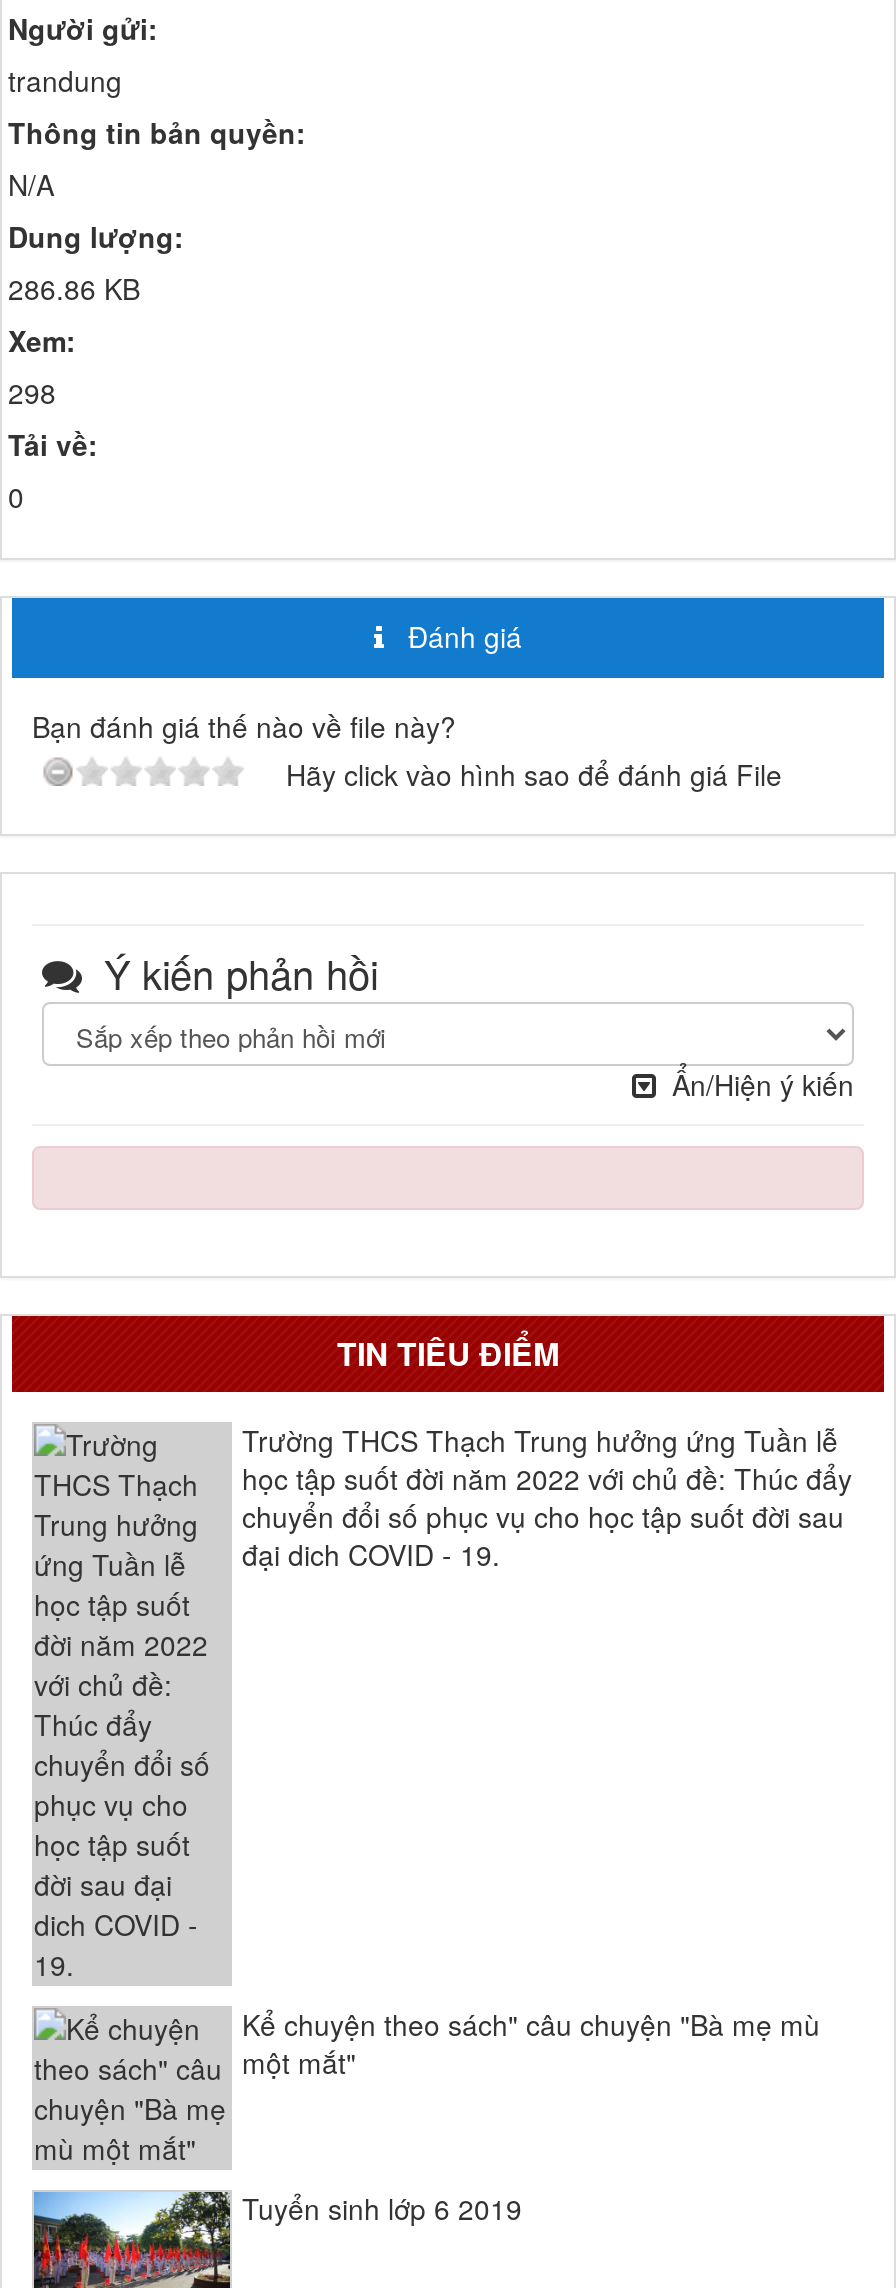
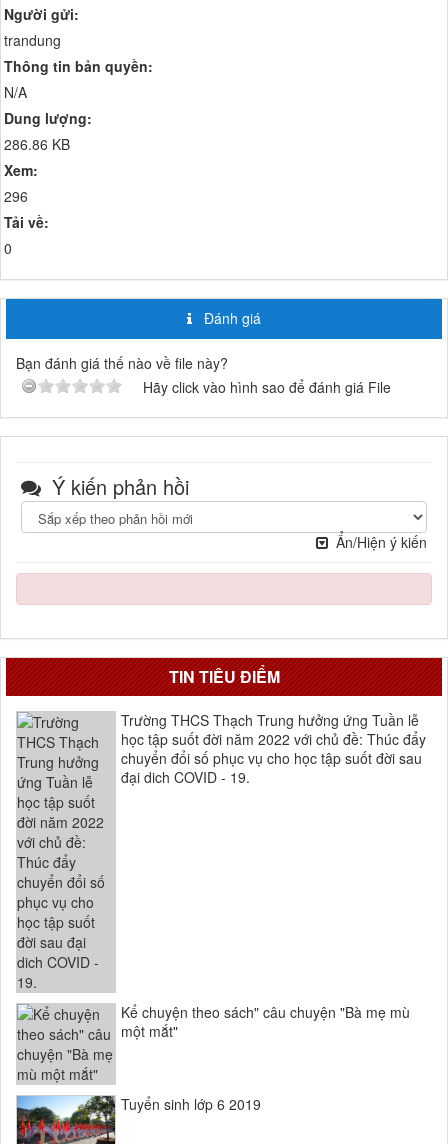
- 298
+ 296
